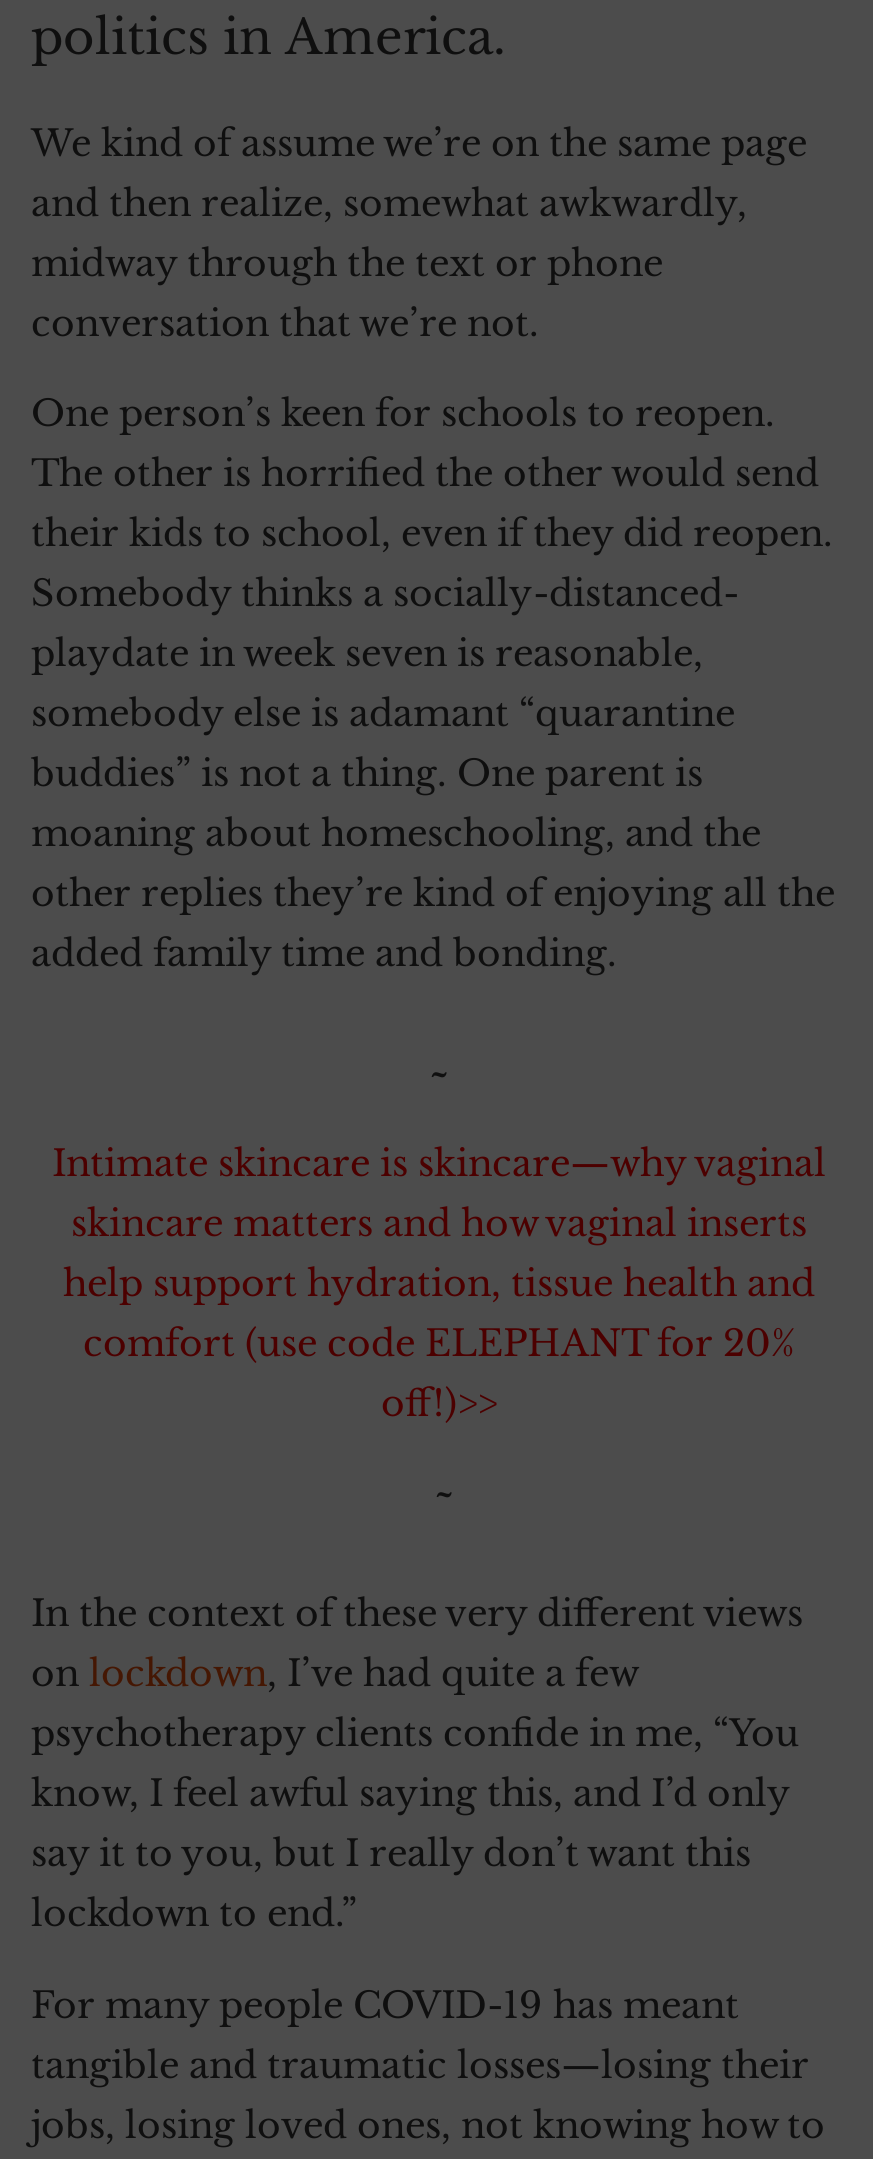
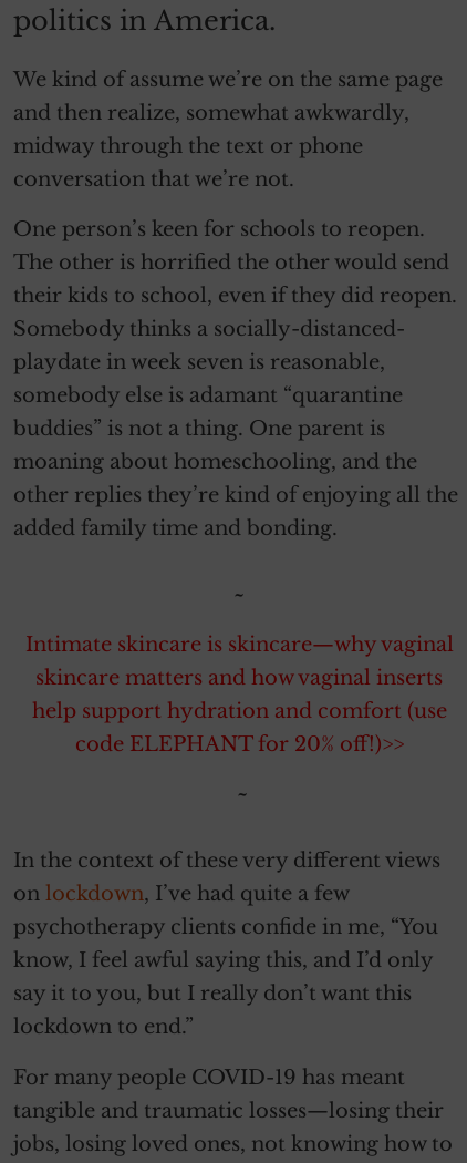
- help support hydration, tissue health and
- comfort (use code ELEPHANT for 20%
- off!)>>
+ help support hydration and comfort (use
+ code ELEPHANT for 20% off!)>>
